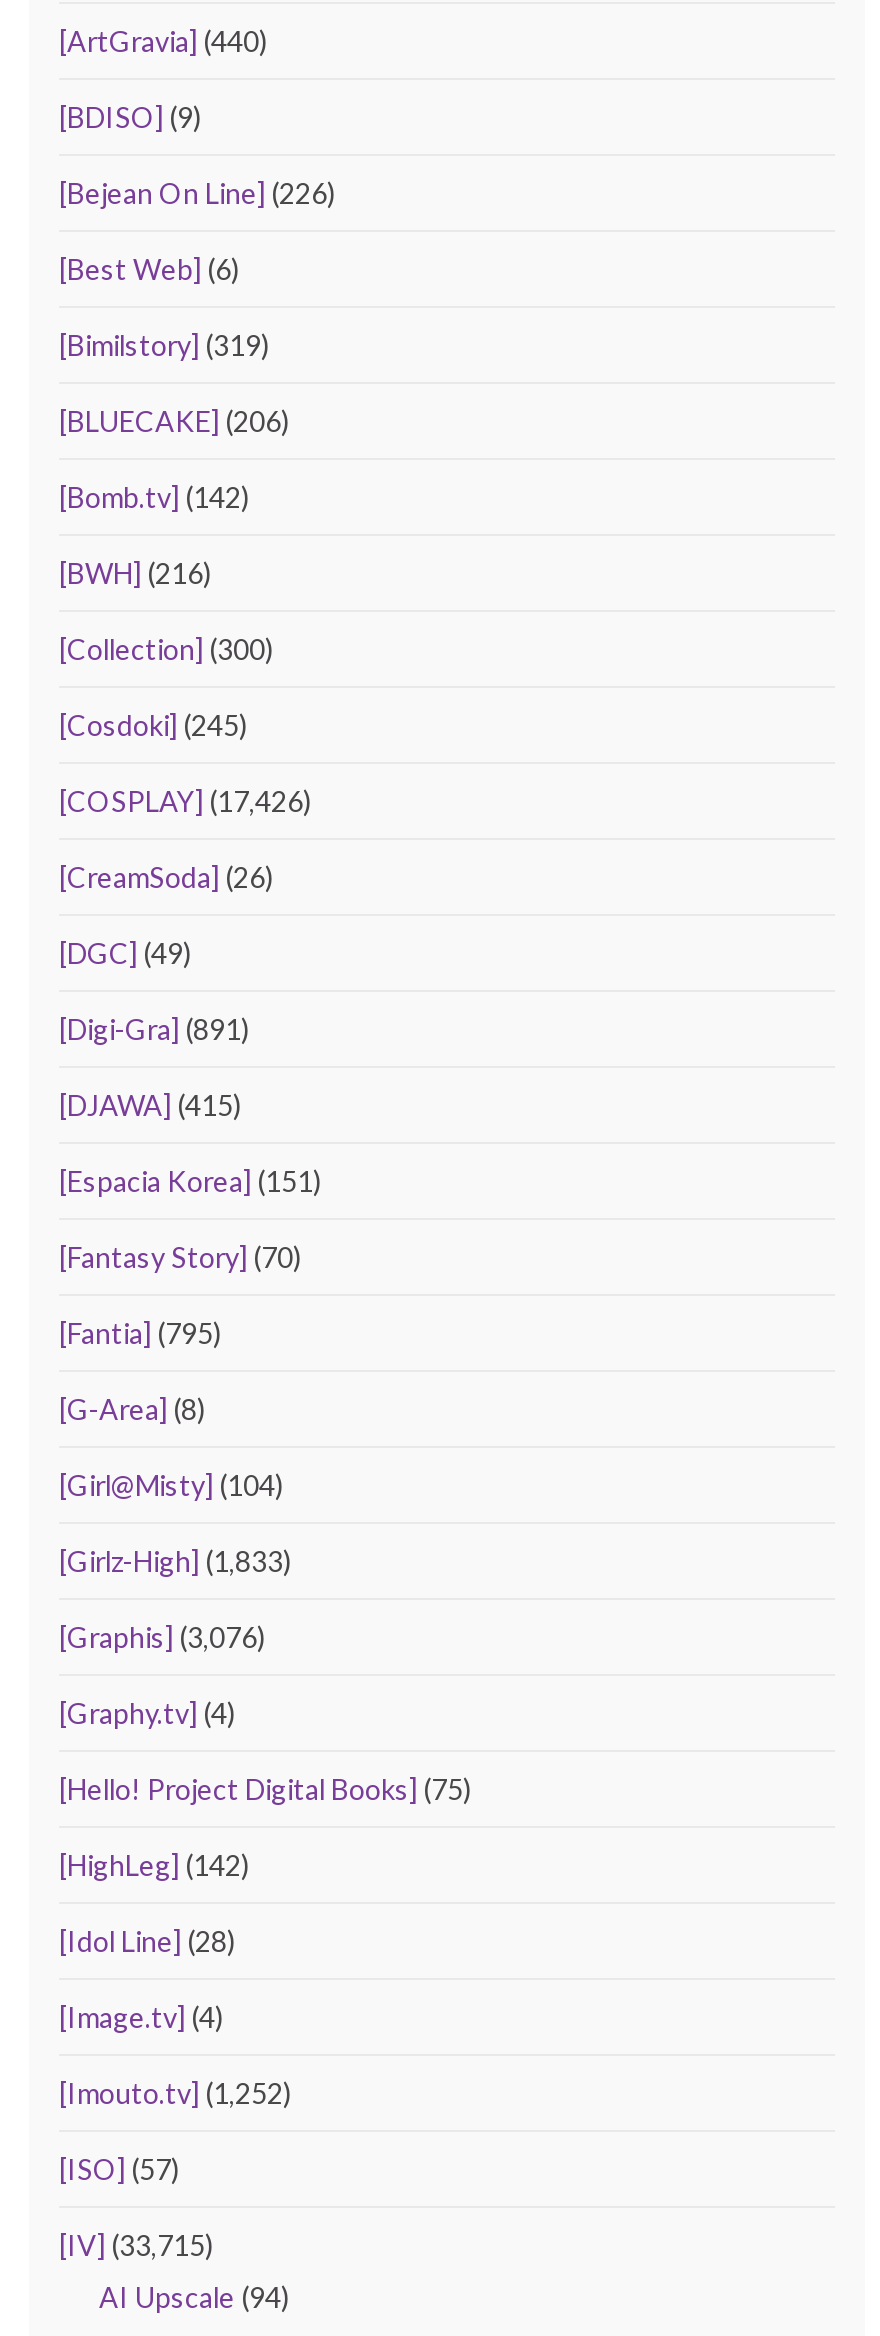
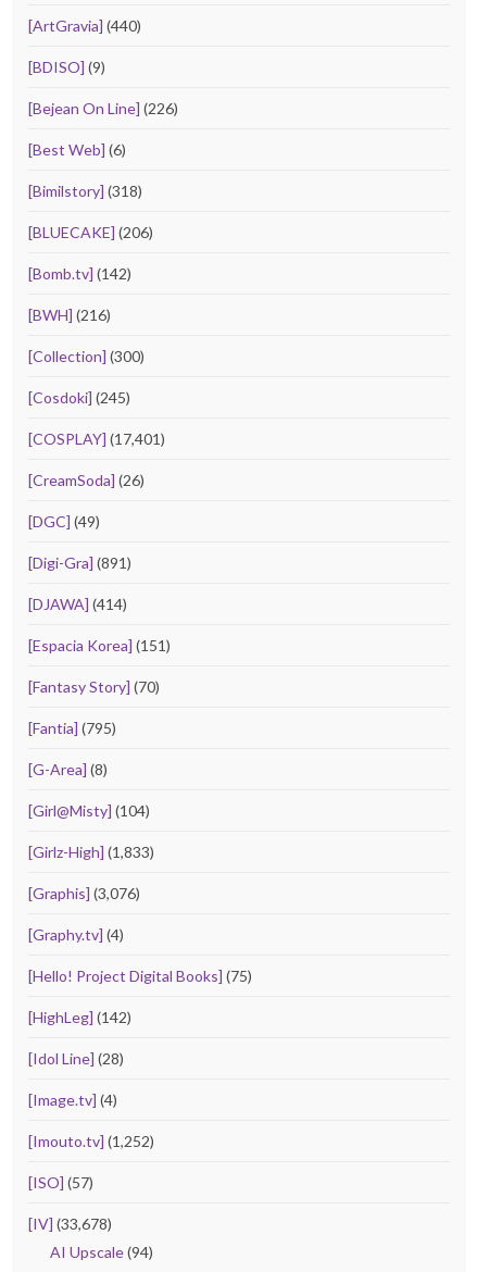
- [Bimilstory] (319)
+ [Bimilstory] (318)

- [COSPLAY] (17,426)
+ [COSPLAY] (17,401)

- [DJAWA] (415)
+ [DJAWA] (414)

- [IV] (33,715)
+ [IV] (33,678)
